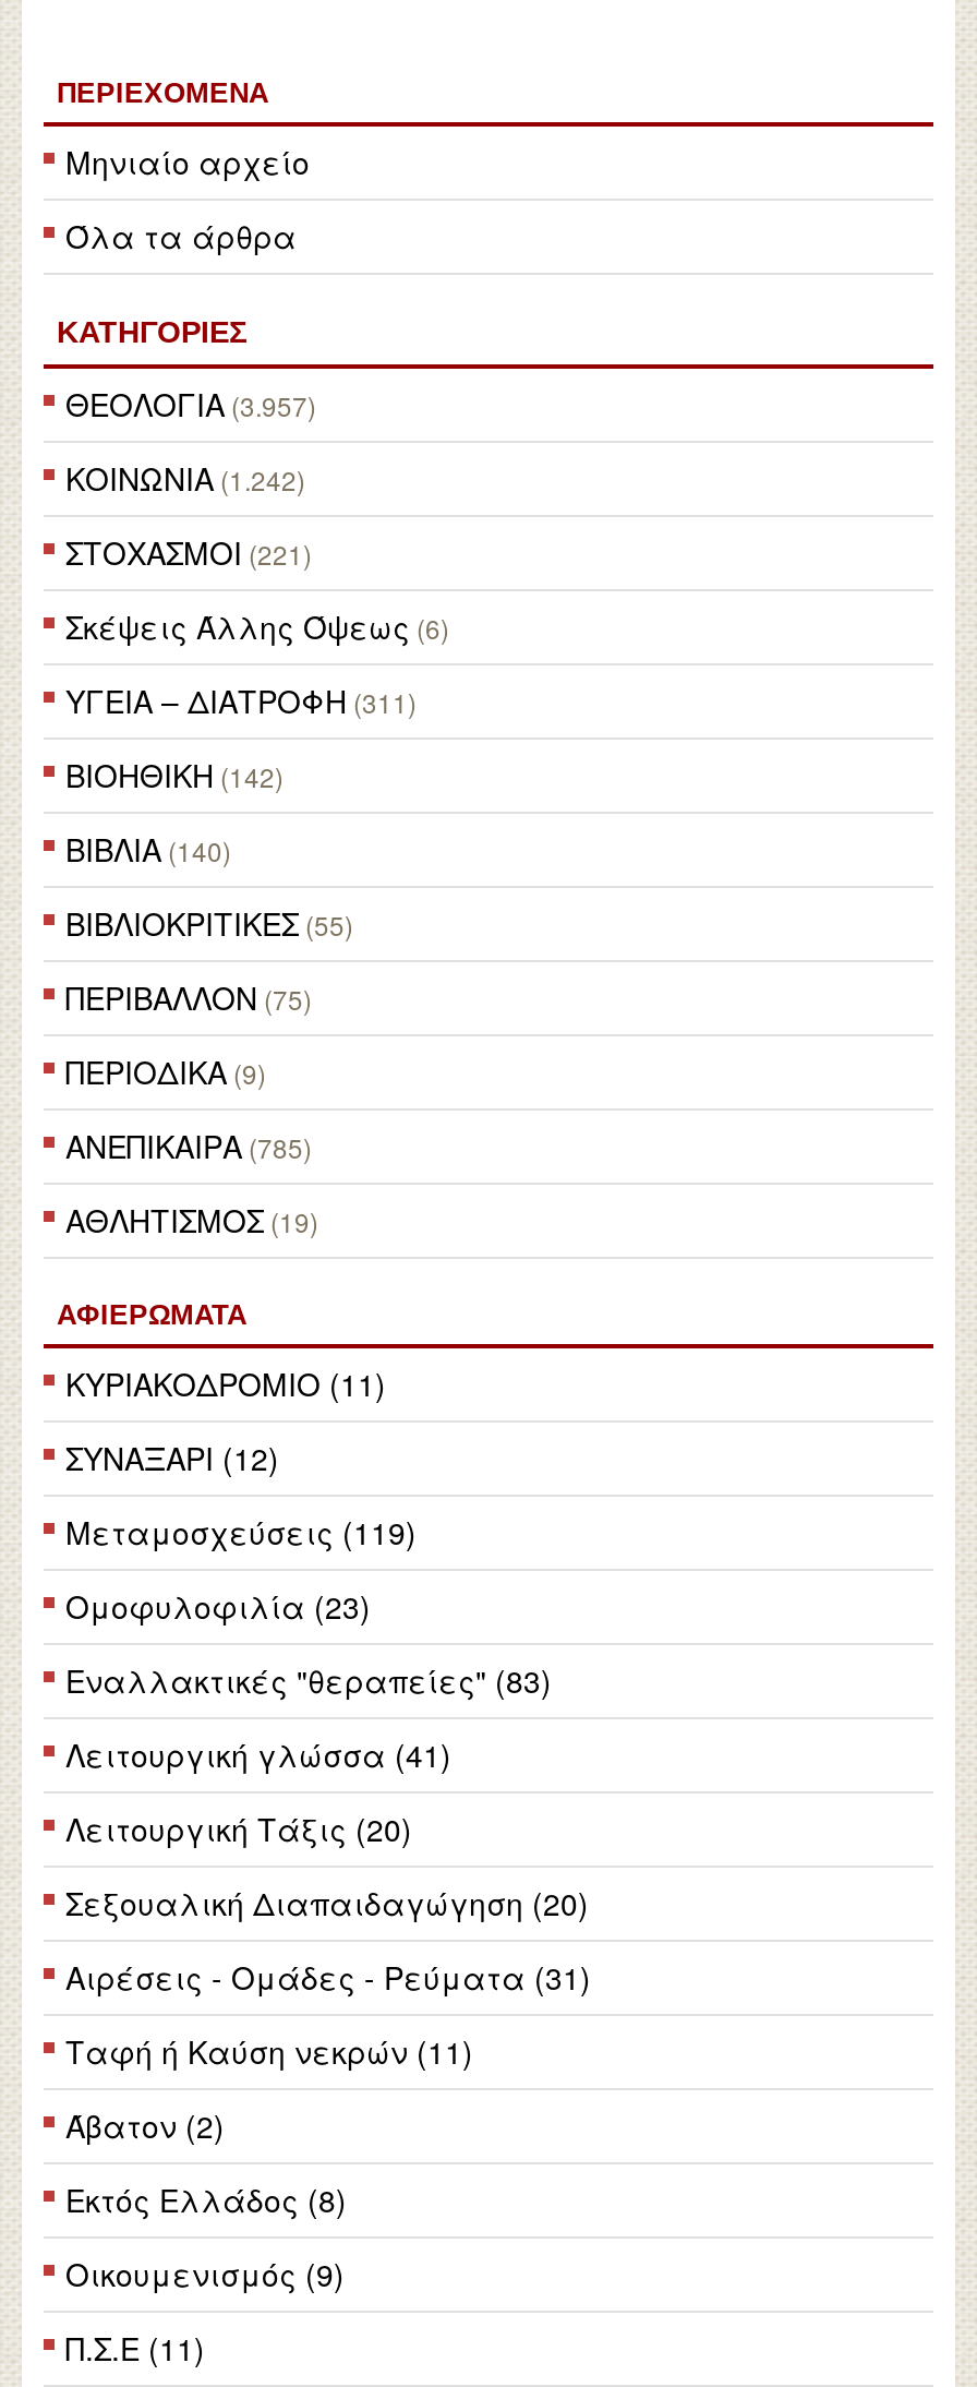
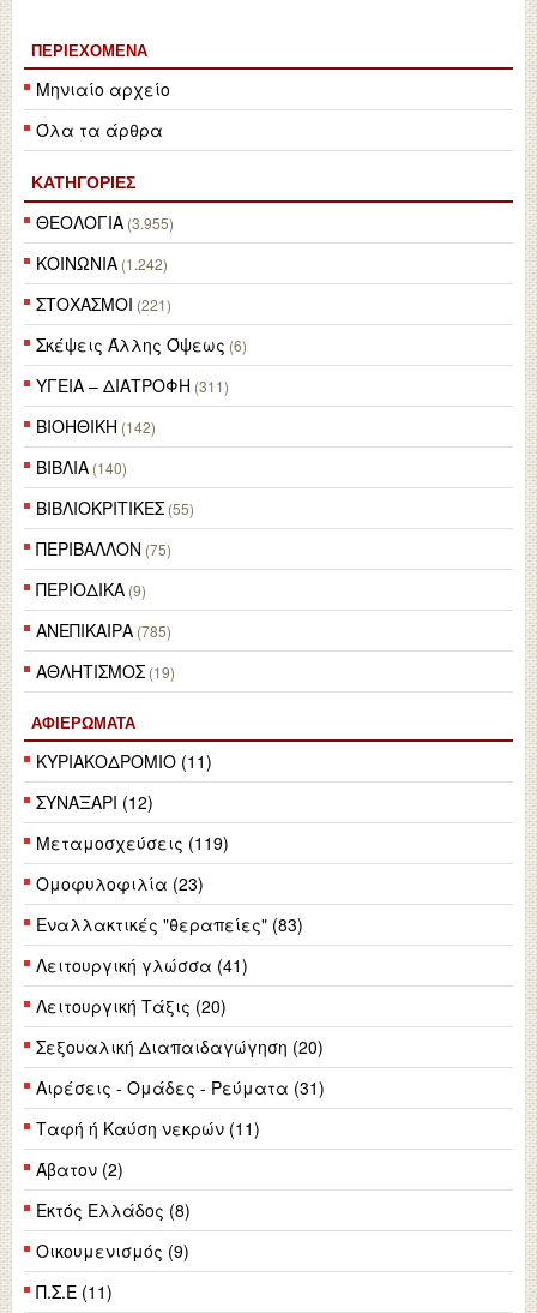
- ΘΕΟΛΟΓΙΑ (3.957)
+ ΘΕΟΛΟΓΙΑ (3.955)
